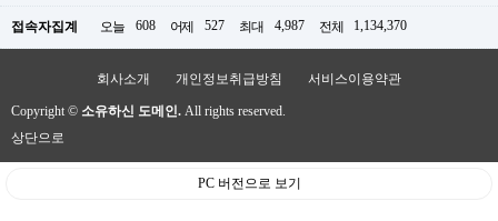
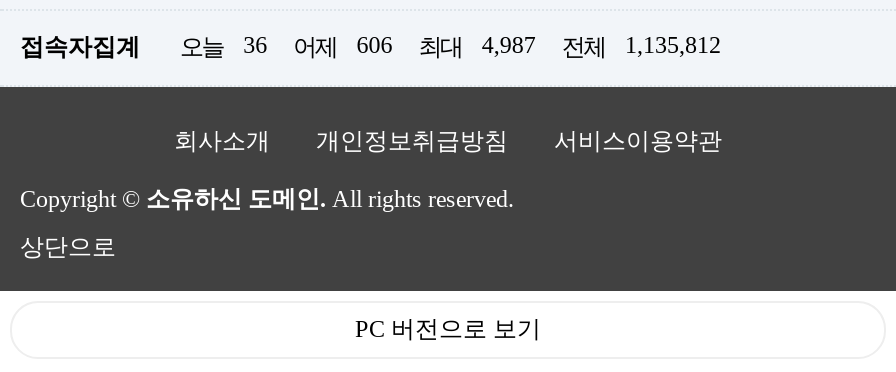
- 608
+ 36

- 527
+ 606

- 1,134,370
+ 1,135,812
